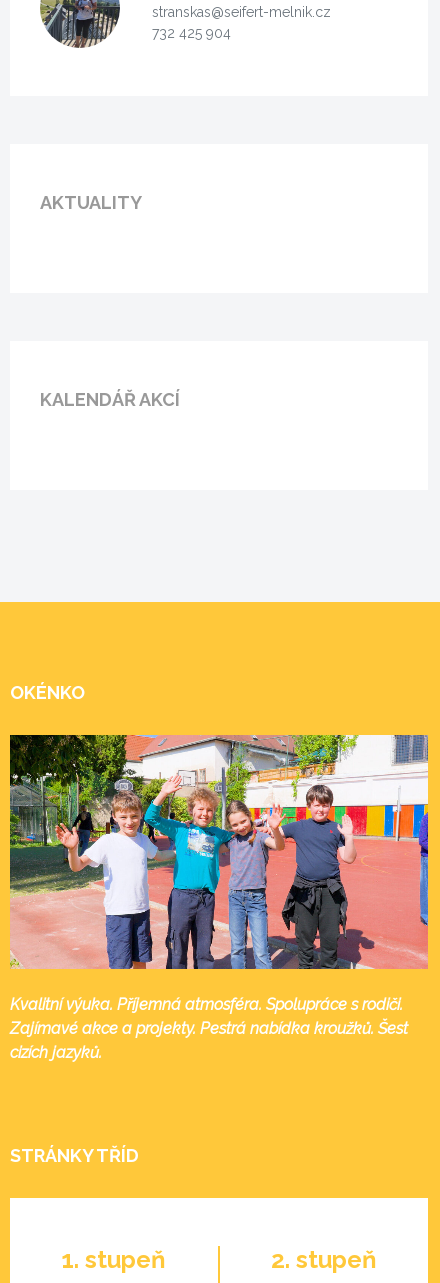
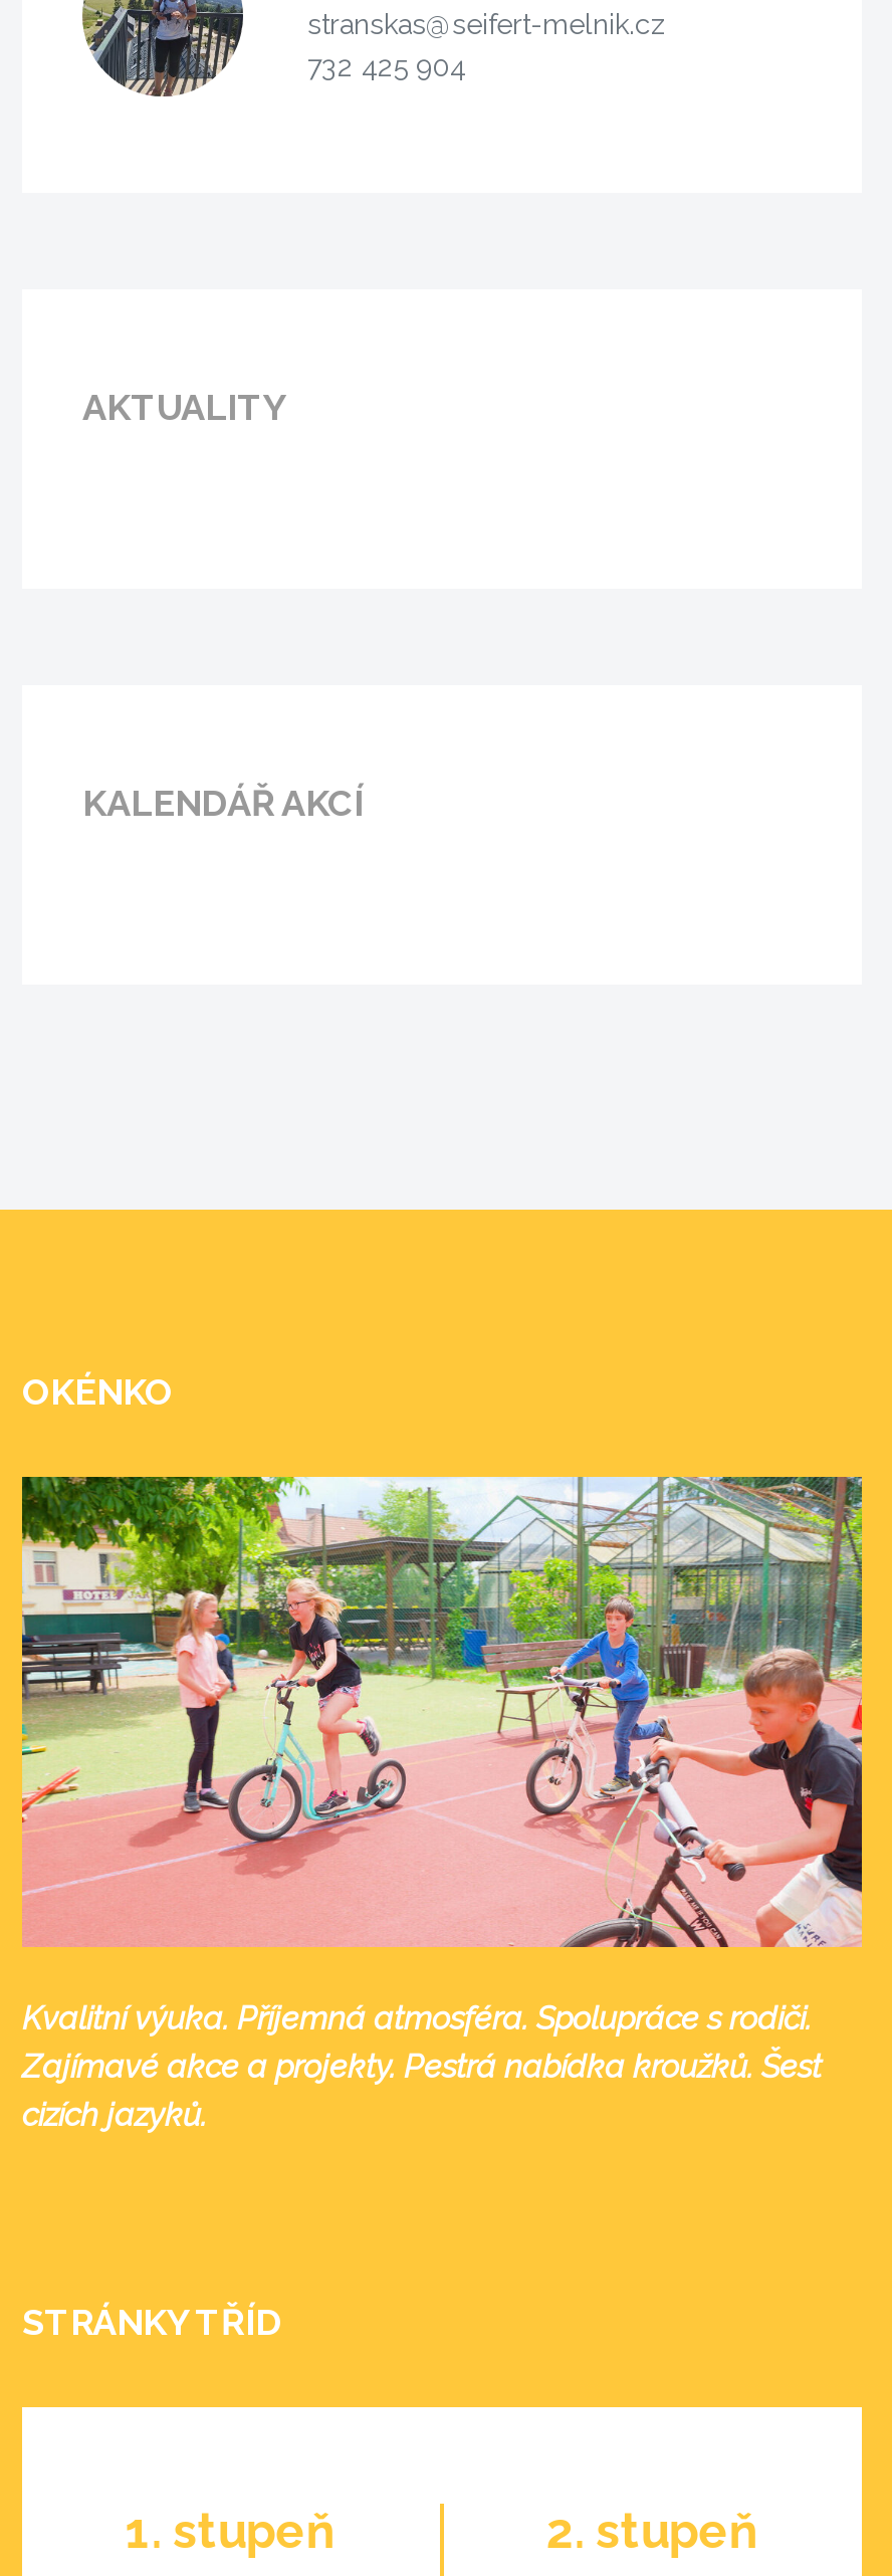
- [image]
+ [image]
